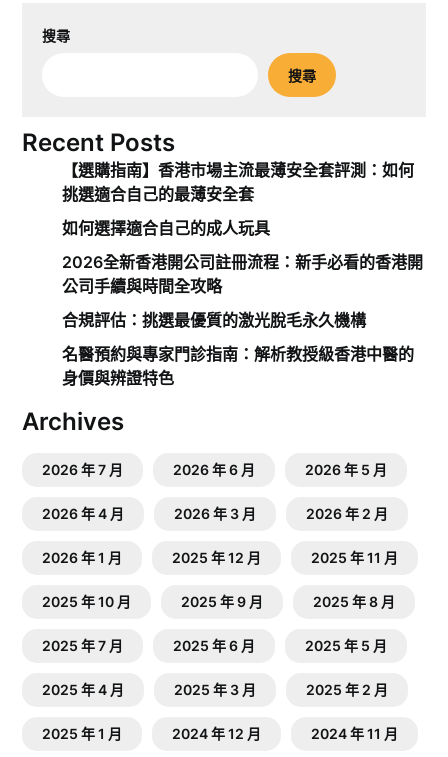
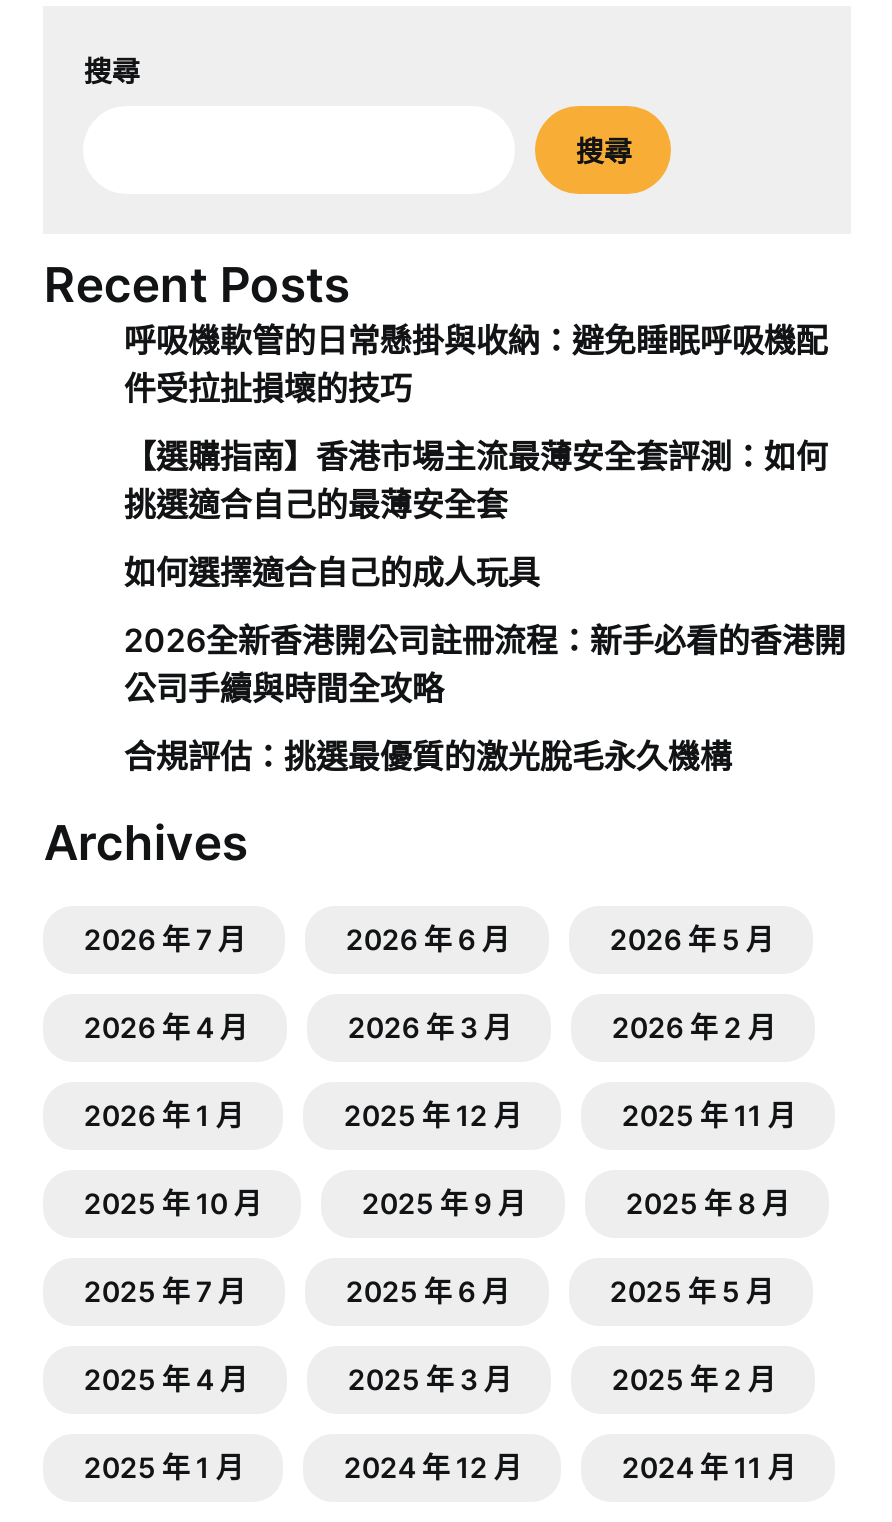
+ 呼吸機軟管的日常懸掛與收納：避免睡眠呼吸機配
+ 件受拉扯損壞的技巧

moved down: 【選購指南】香港市場主流最薄安全套評測：如何 | 挑選適合自己的最薄安全套 | 如何選擇適合自己的成人玩具 | 2026全新香港開公司註冊流程：新手必看的香港開 | 公司手續與時間全攻略 | 合規評估：挑選最優質的激光脫毛永久機構

- 名醫預約與專家門診指南：解析教授級香港中醫的
- 身價與辨證特色
